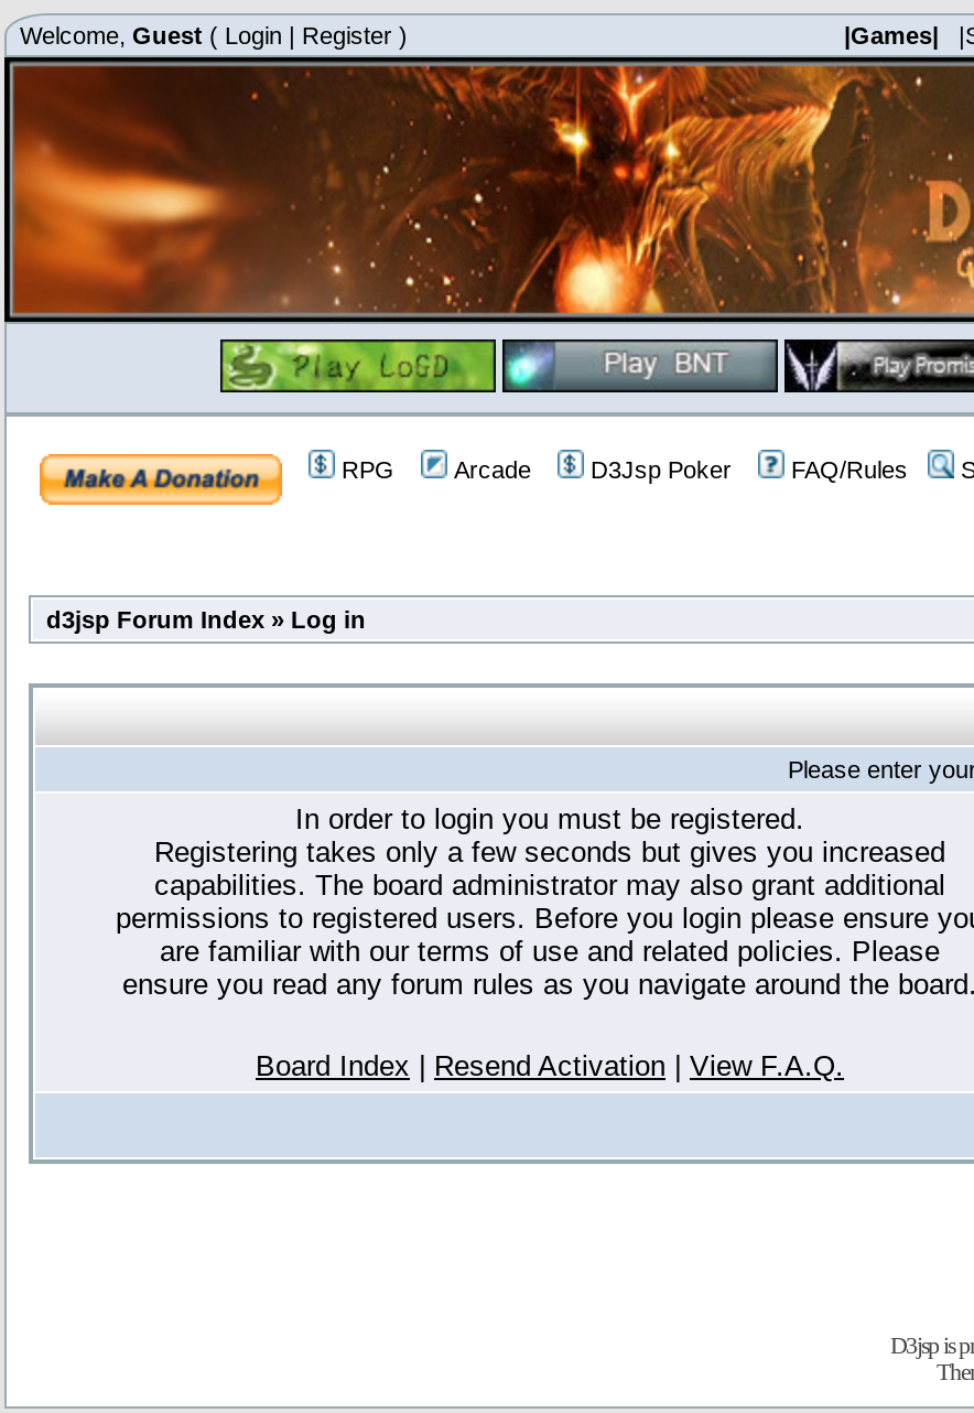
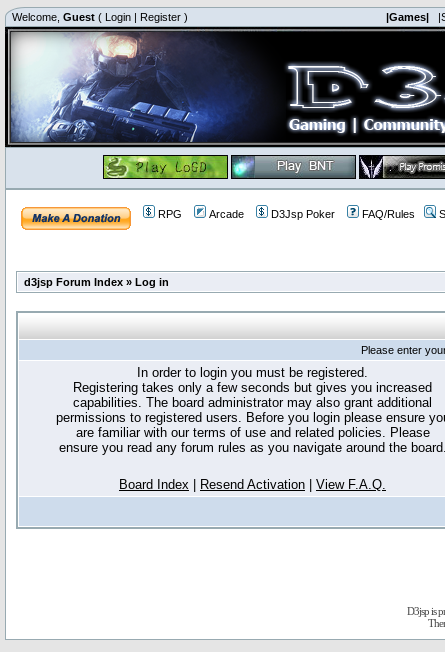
- [image]
+ [image]
